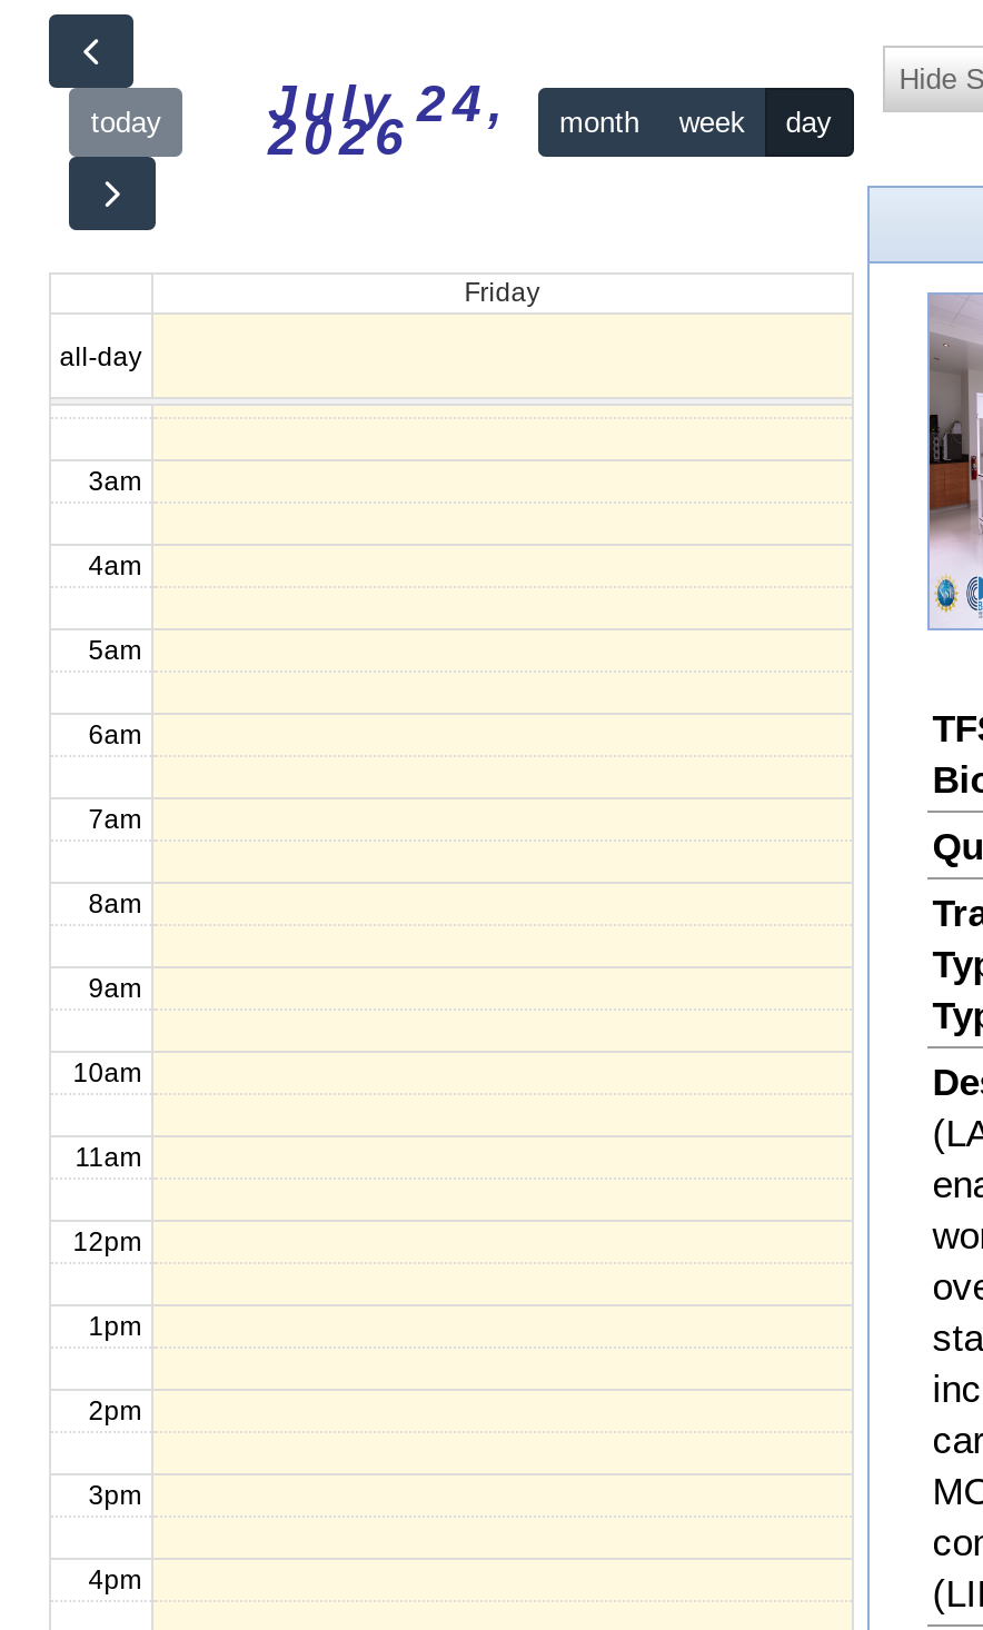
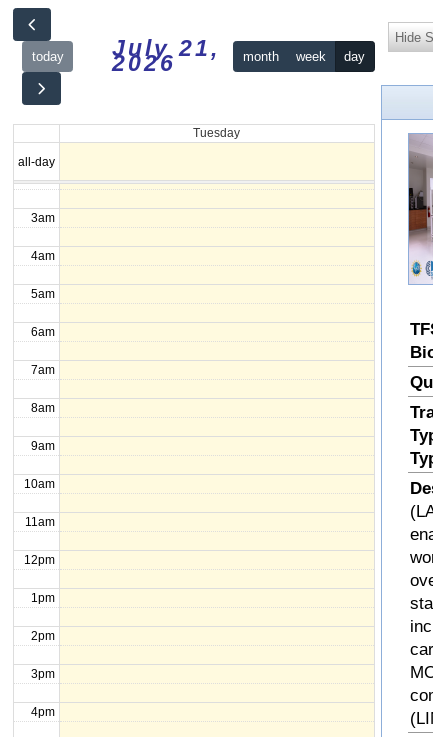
- July 24, month week day
+ July 21, month week day

- Friday
+ Tuesday
